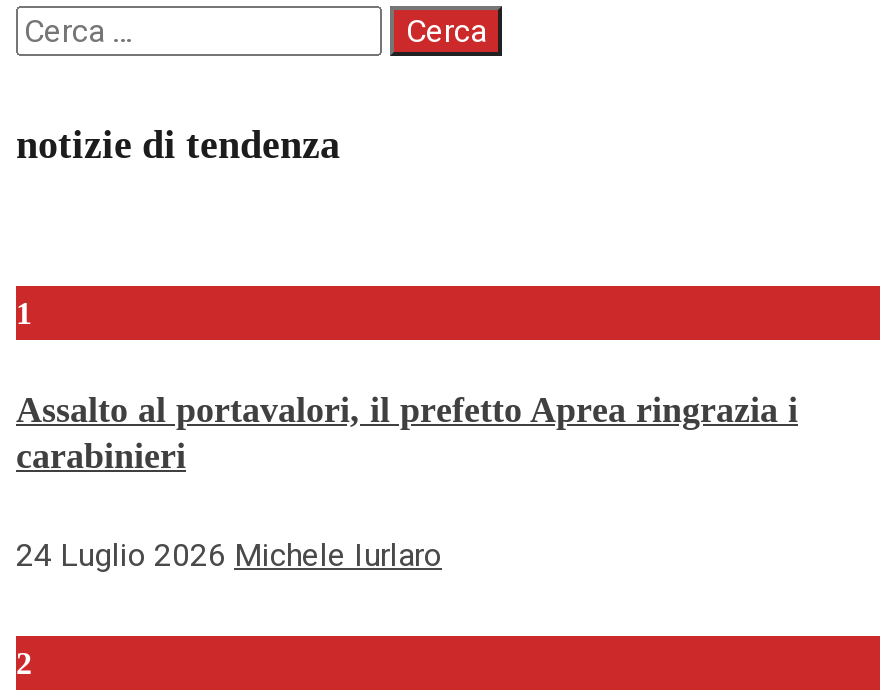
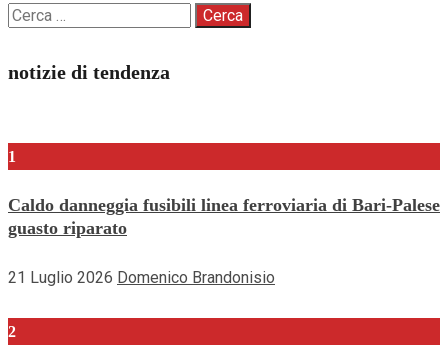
- Assalto al portavalori, il prefetto Aprea ringrazia i
- carabinieri
+ Caldo danneggia fusibili linea ferroviaria di Bari-Palese
+ guasto riparato

- 24 Luglio 2026 Michele Iurlaro
+ 21 Luglio 2026 Domenico Brandonisio
